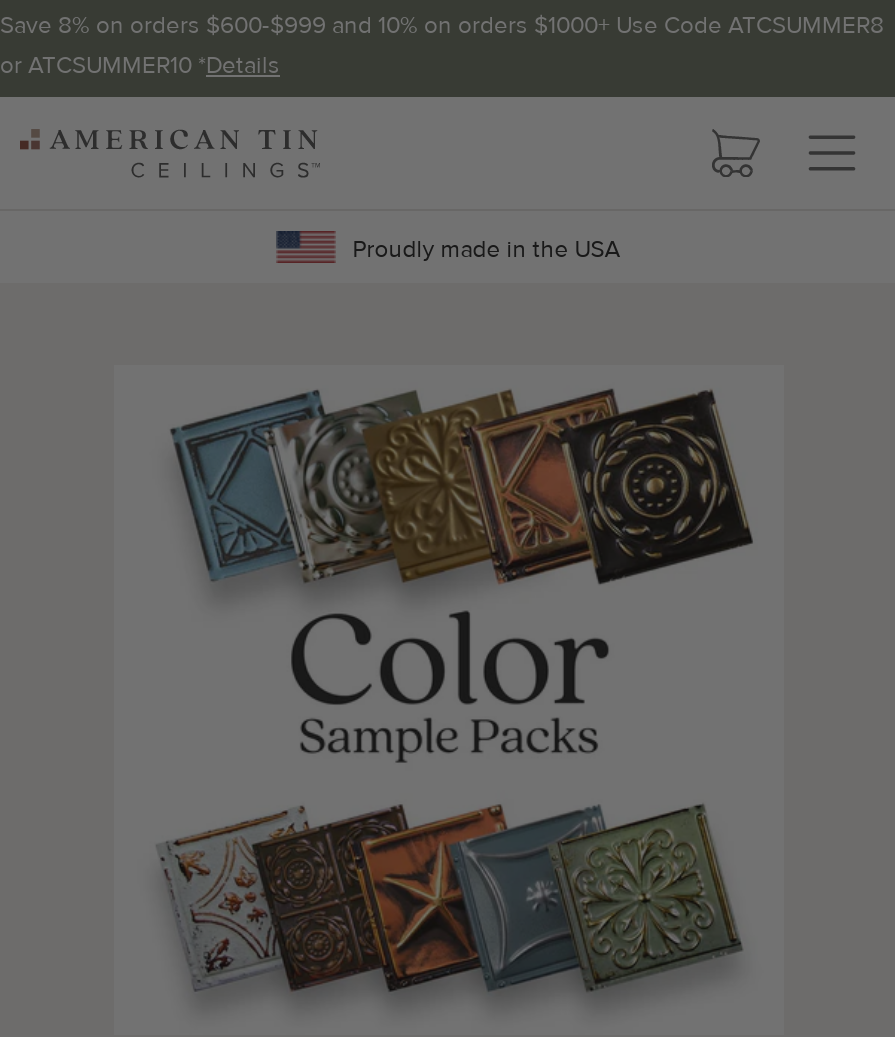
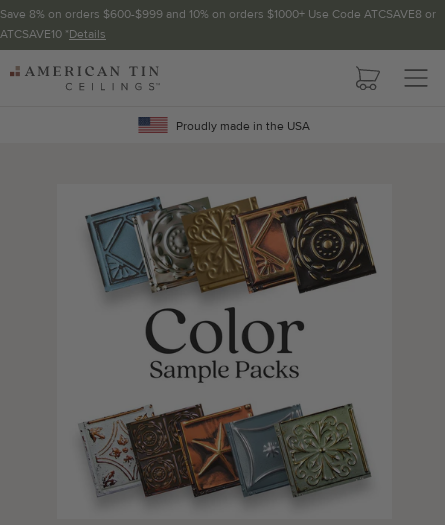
- Save 8% on orders $600-$999 and 10% on orders $1000+ Use Code ATCSUMMER8
- or ATCSUMMER10 *Details
+ Save 8% on orders $600-$999 and 10% on orders $1000+ Use Code ATCSAVE8 or
+ ATCSAVE10 *Details
